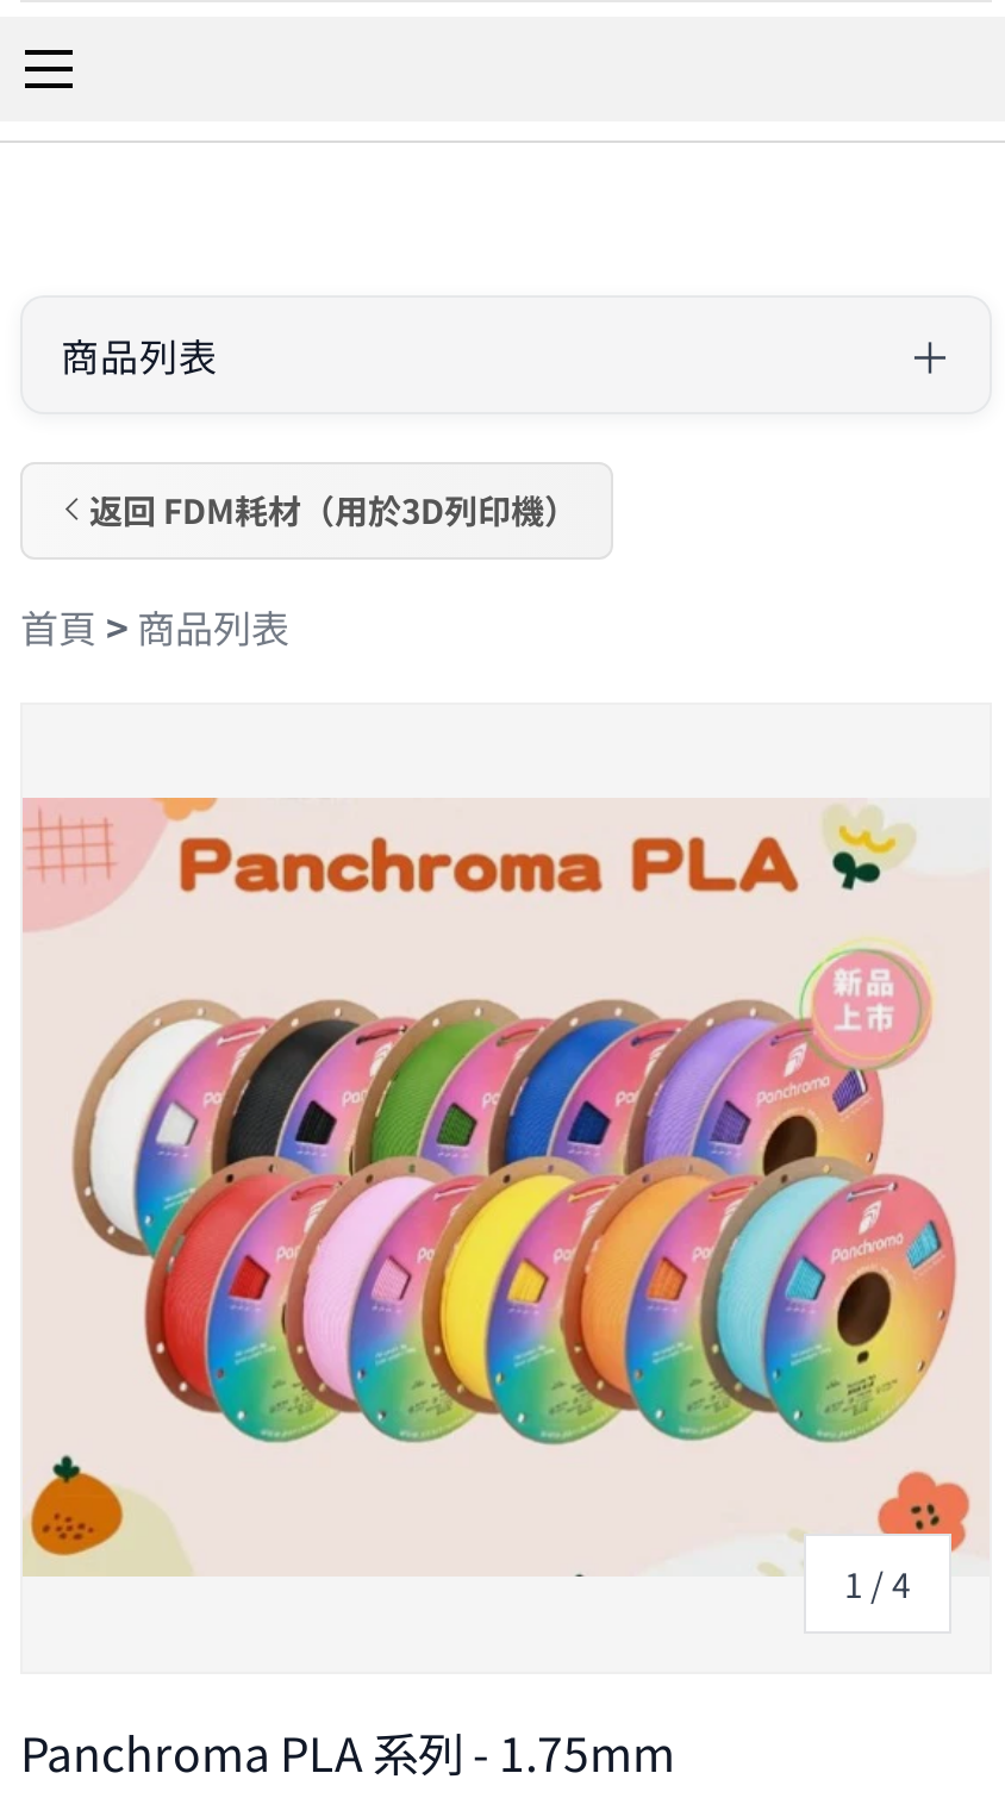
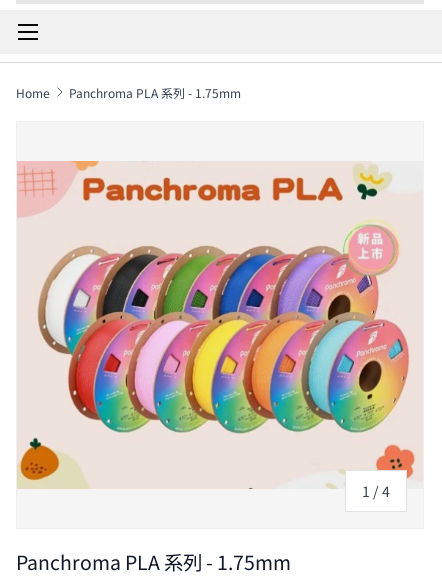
- 商品列表
- 返回 FDM耗材（用於3D列印機）
- 首頁 > 商品列表
+ Home
+ Panchroma PLA 系列 - 1.75mm
